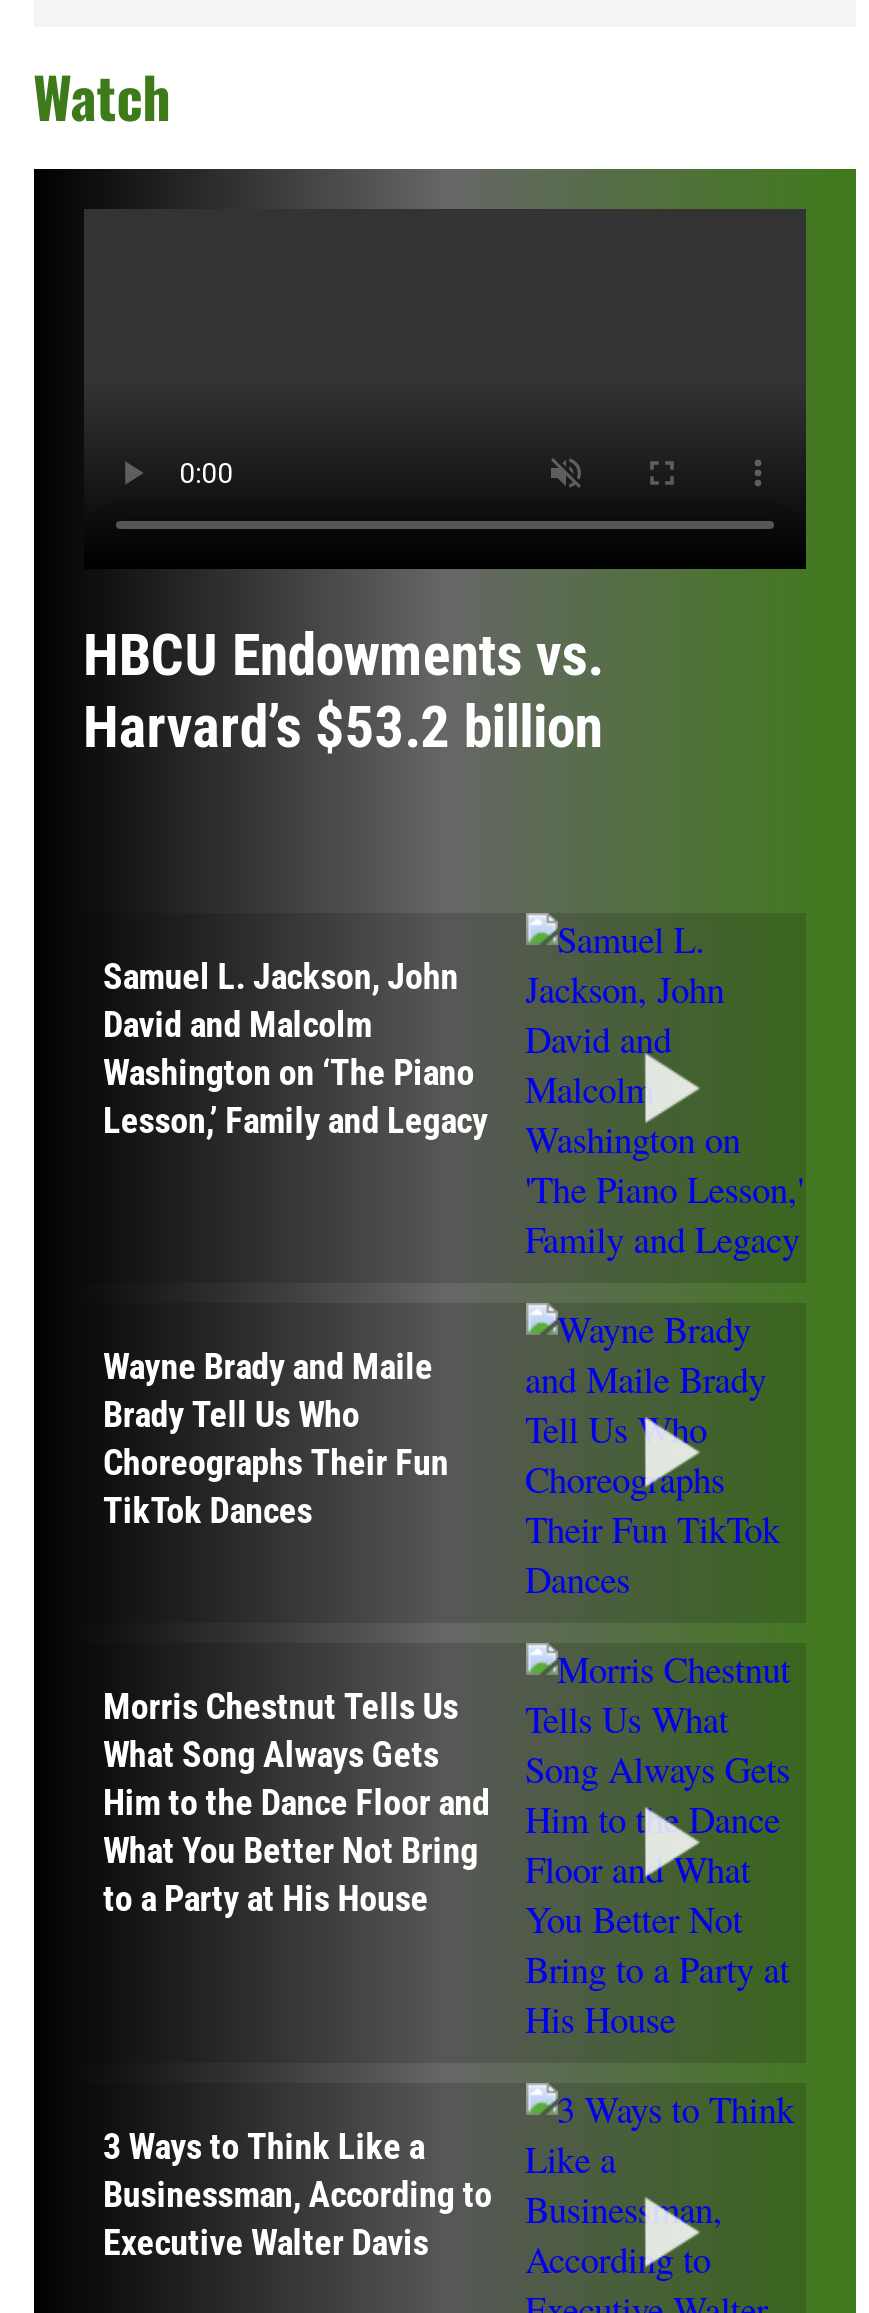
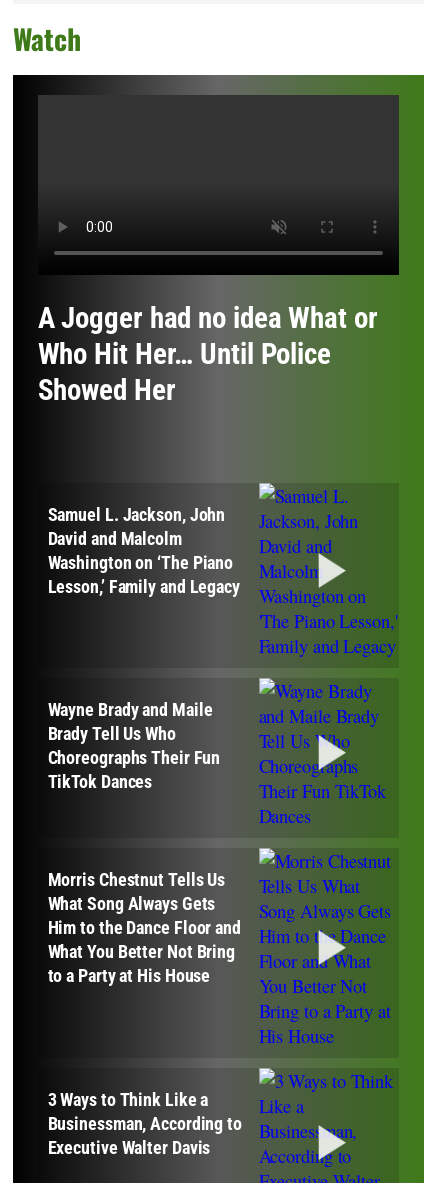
- HBCU Endowments vs.
- Harvard’s $53.2 billion
+ A Jogger had no idea What or
+ Who Hit Her… Until Police
+ Showed Her
